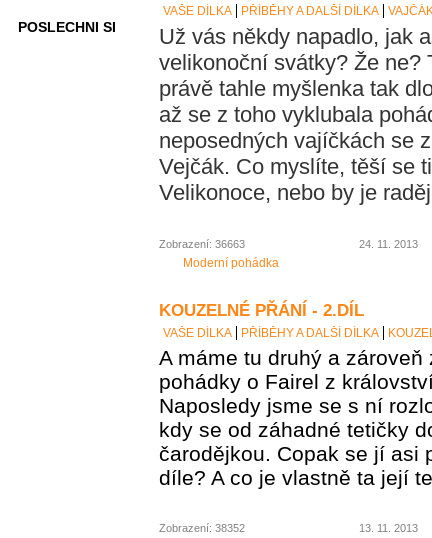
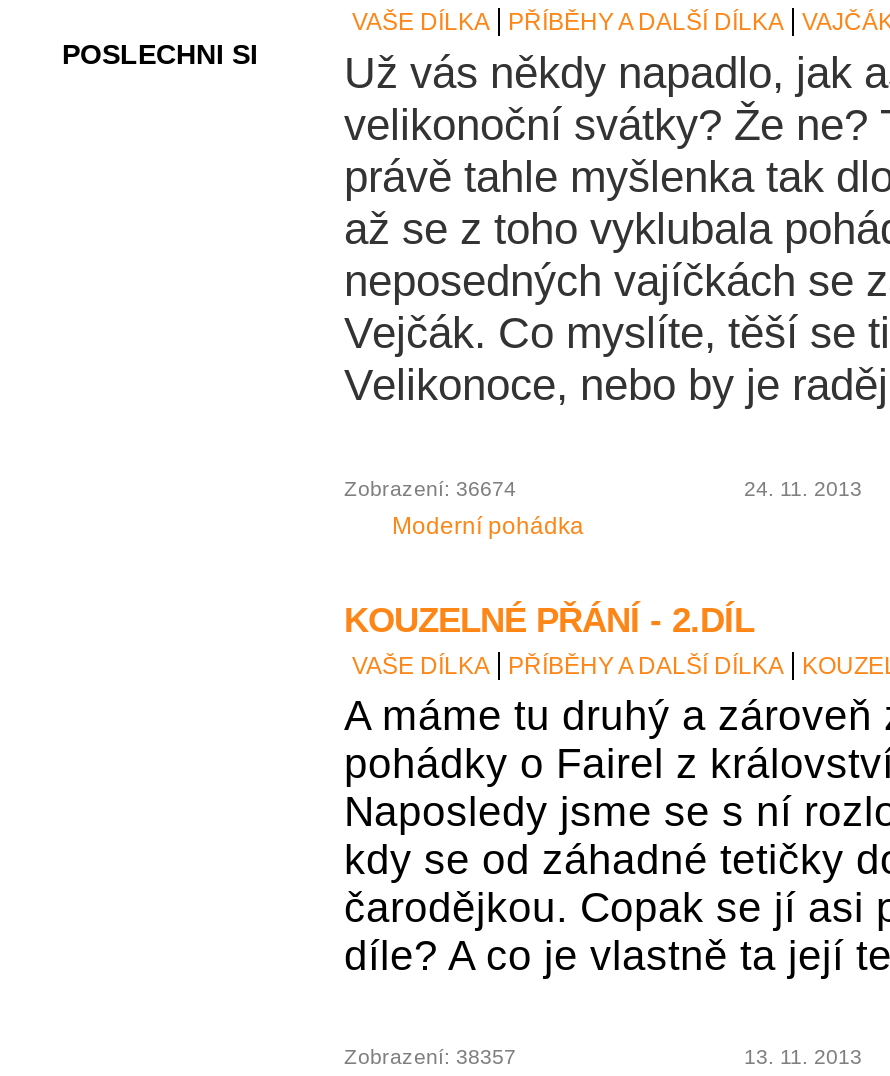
- Zobrazení: 36663
+ Zobrazení: 36674

- Zobrazení: 38352
+ Zobrazení: 38357
